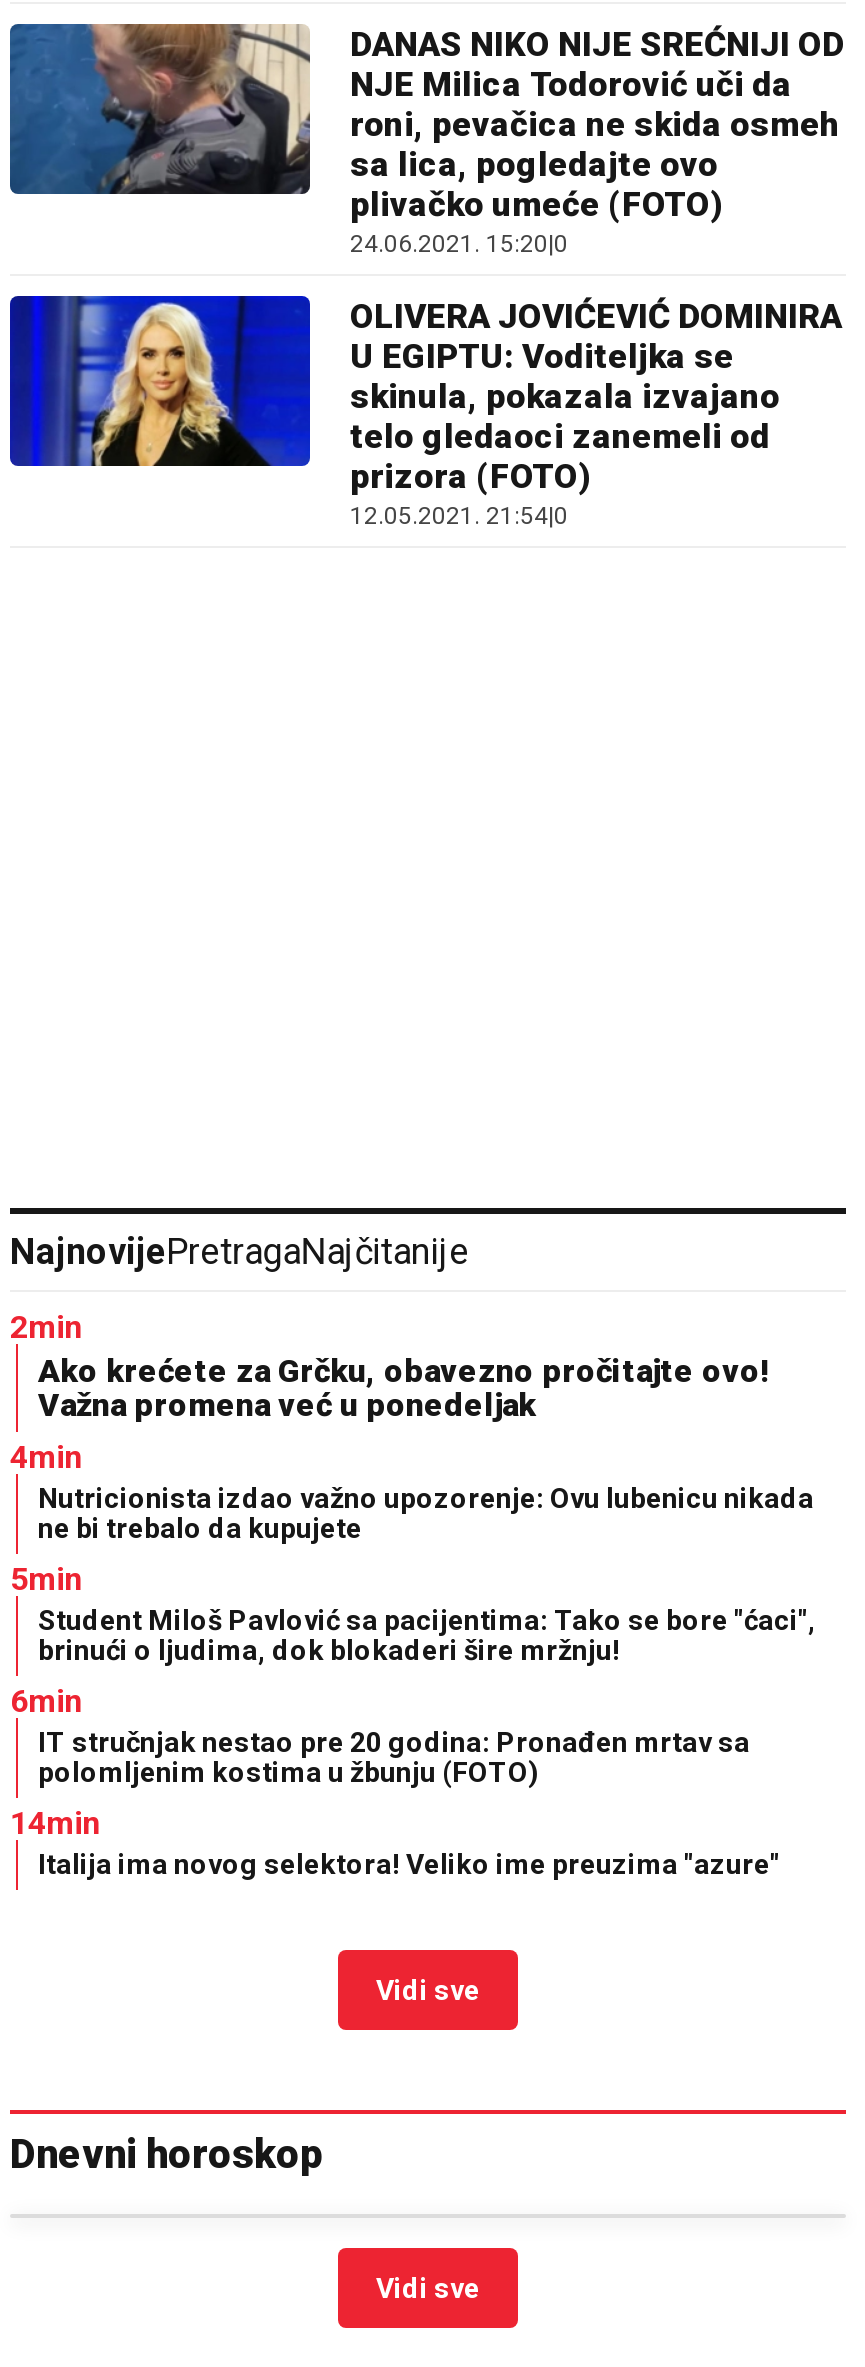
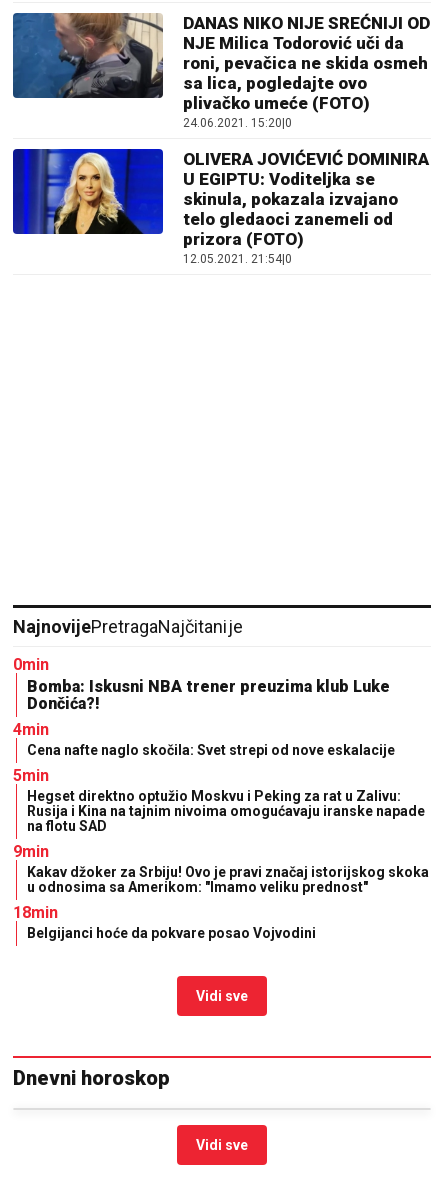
- 2min
- Ako krećete za Grčku, obavezno pročitajte ovo!
- Važna promena već u ponedeljak
+ 0min
+ Bomba: Iskusni NBA trener preuzima klub Luke
+ Dončića?!

- Nutricionista izdao važno upozorenje: Ovu lubenicu nikada
- ne bi trebalo da kupujete
+ Cena nafte naglo skočila: Svet strepi od nove eskalacije

- Student Miloš Pavlović sa pacijentima: Tako se bore "ćaci",
- brinući o ljudima, dok blokaderi šire mržnju!
- 6min
- IT stručnjak nestao pre 20 godina: Pronađen mrtav sa
- polomljenim kostima u žbunju (FOTO)
- 14min
- Italija ima novog selektora! Veliko ime preuzima "azure"
+ Hegset direktno optužio Moskvu i Peking za rat u Zalivu:
+ Rusija i Kina na tajnim nivoima omogućavaju iranske napade
+ na flotu SAD
+ 9min
+ Kakav džoker za Srbiju! Ovo je pravi značaj istorijskog skoka
+ u odnosima sa Amerikom: "Imamo veliku prednost"
+ 18min
+ Belgijanci hoće da pokvare posao Vojvodini
